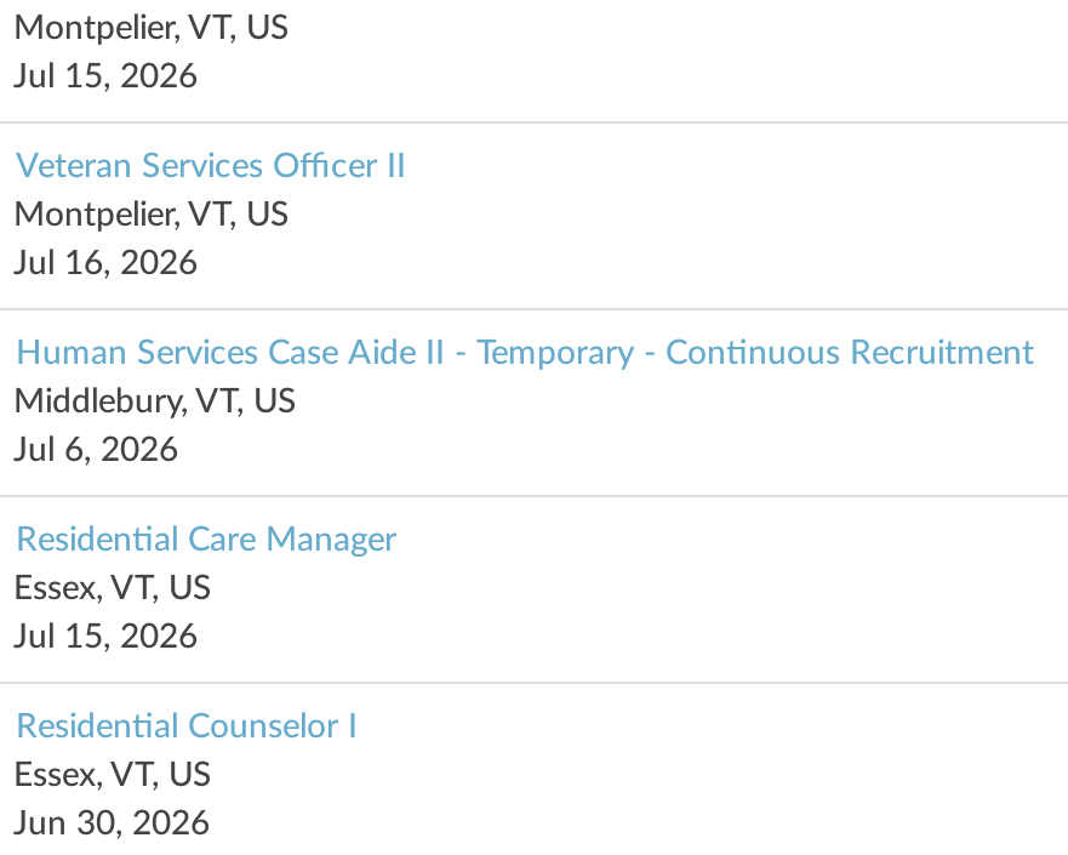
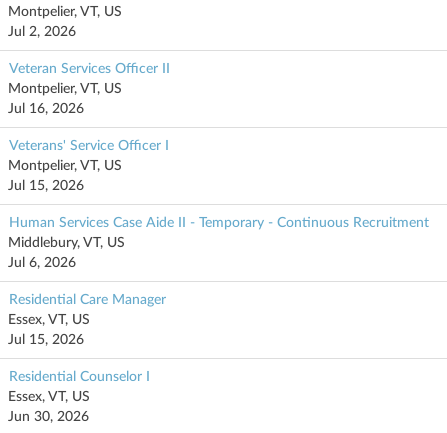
- Jul 15, 2026
+ Jul 2, 2026

+ Veterans' Service Officer I
+ Montpelier, VT, US
+ Jul 15, 2026
